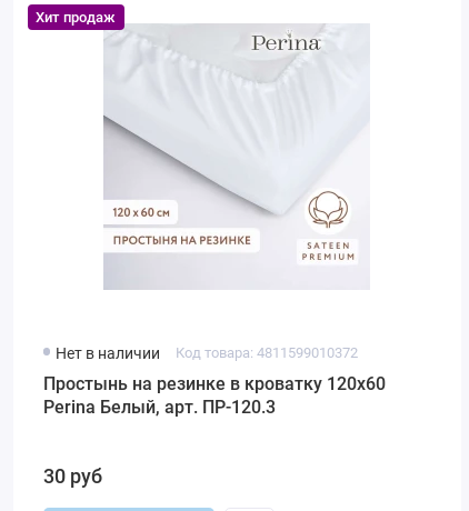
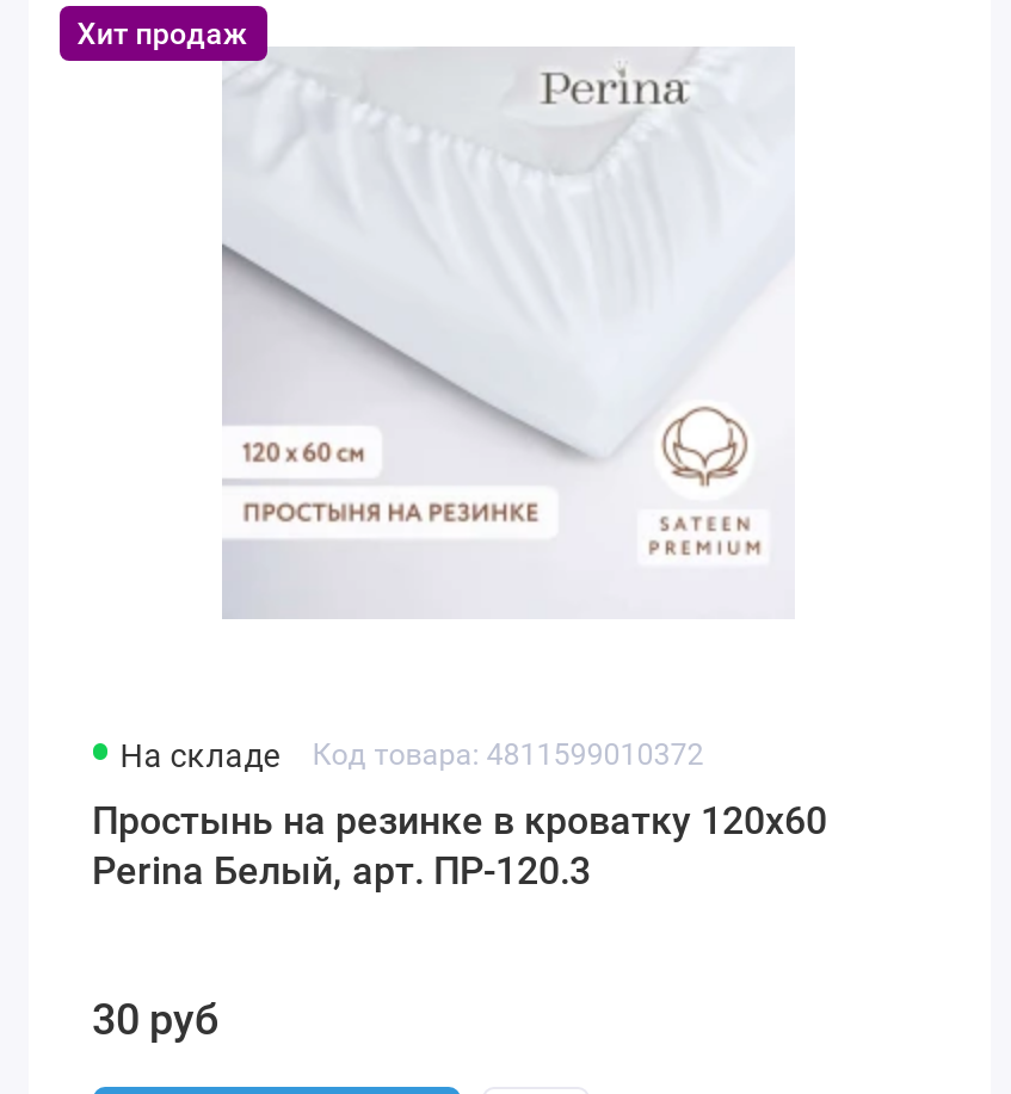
- Нет в наличии
+ На складе
